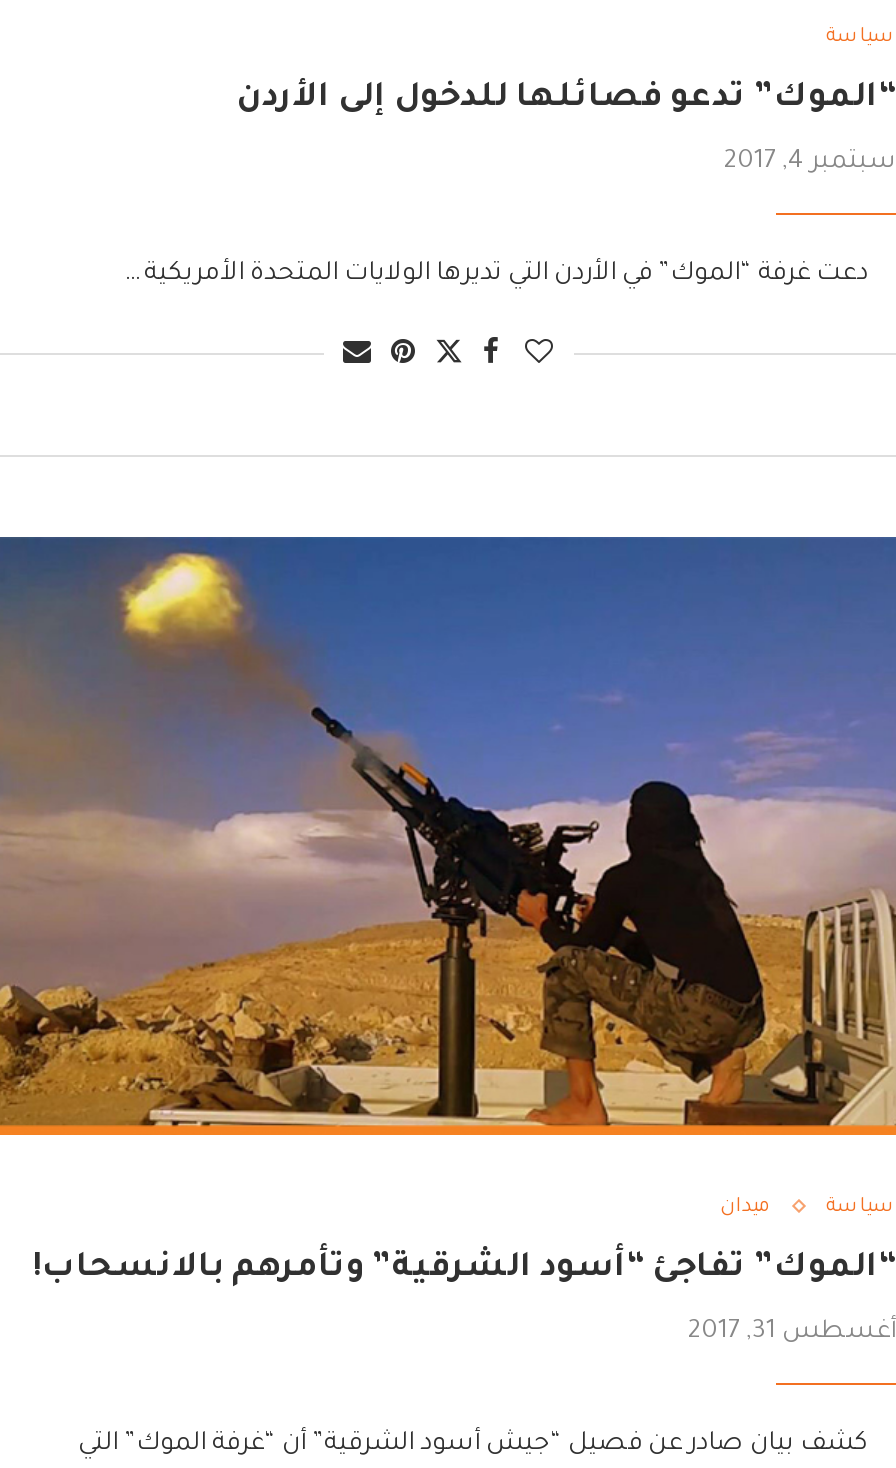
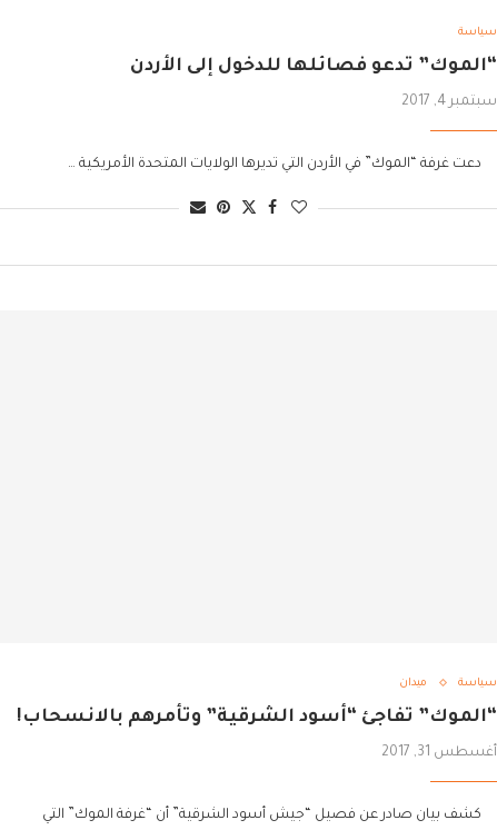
- [image]
